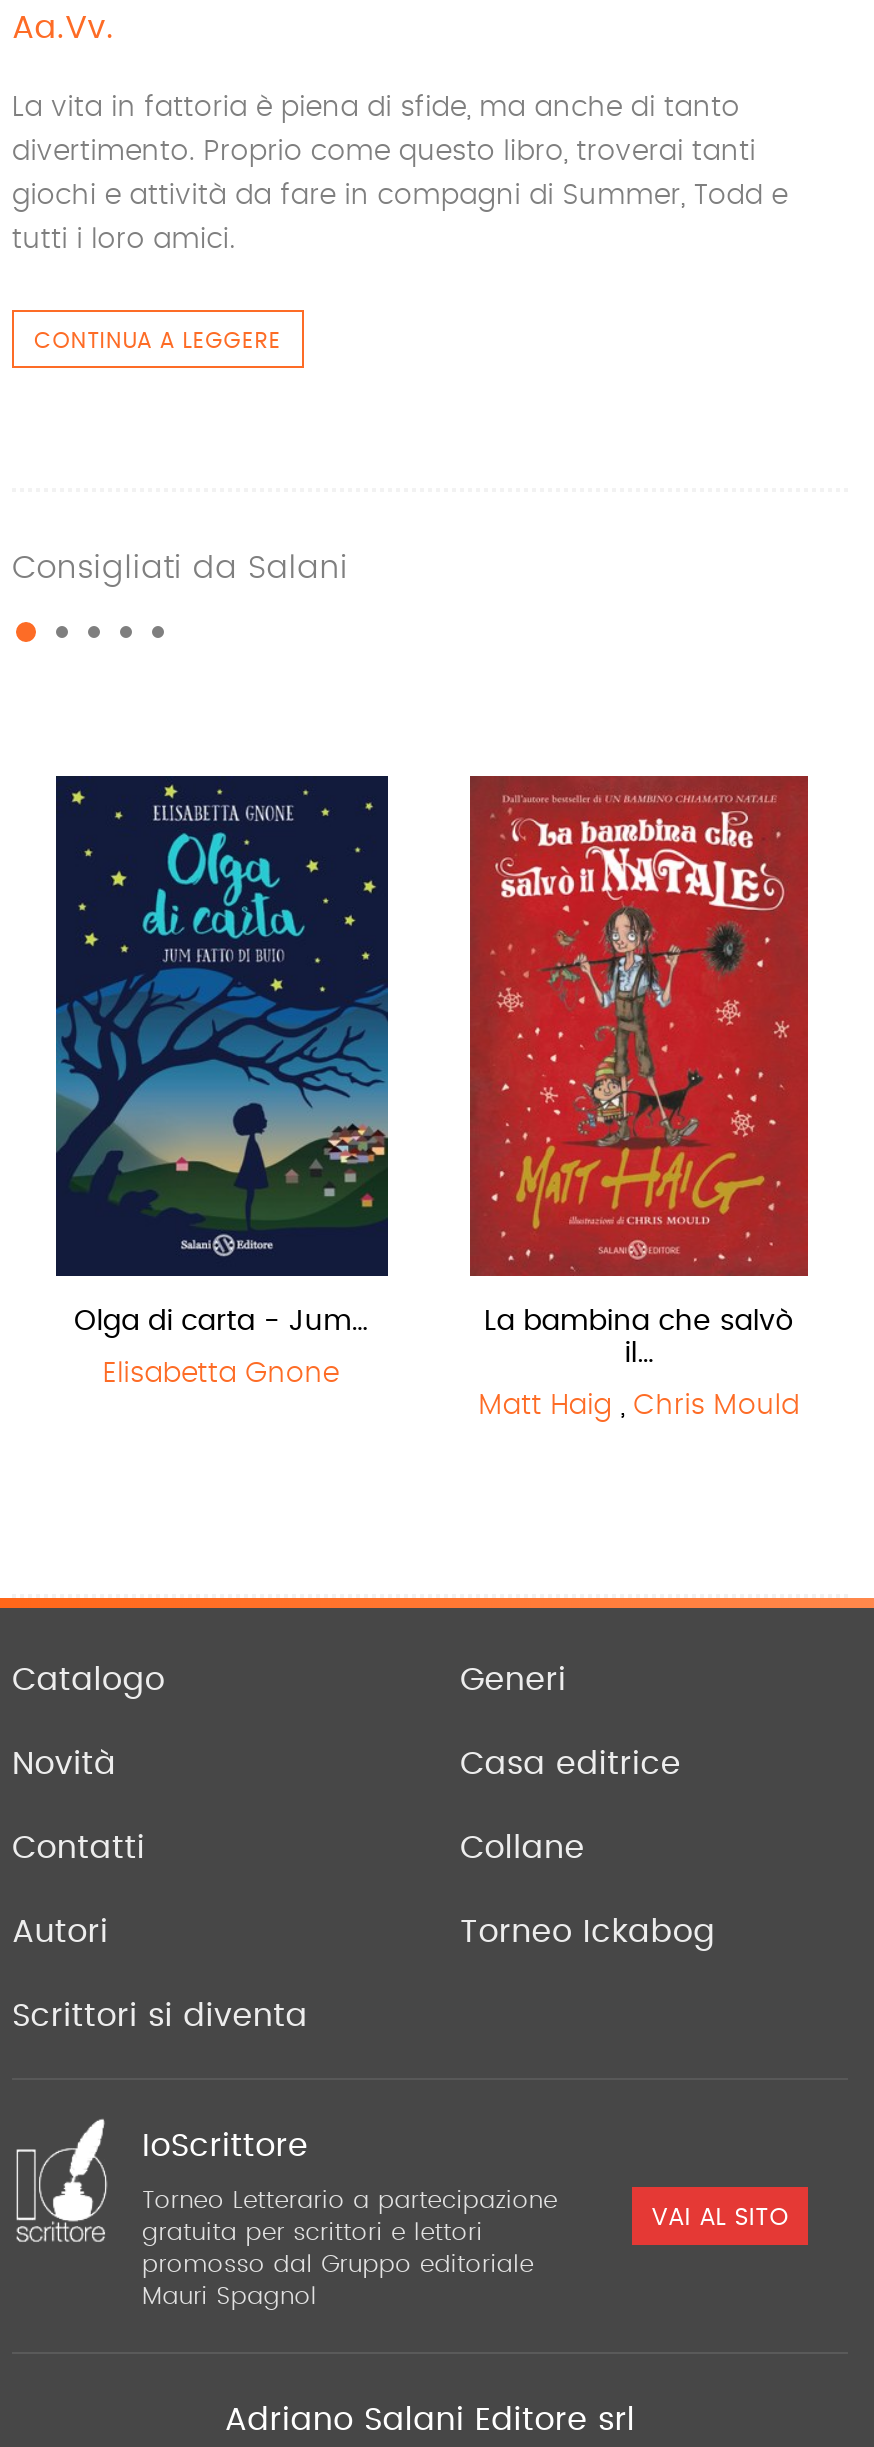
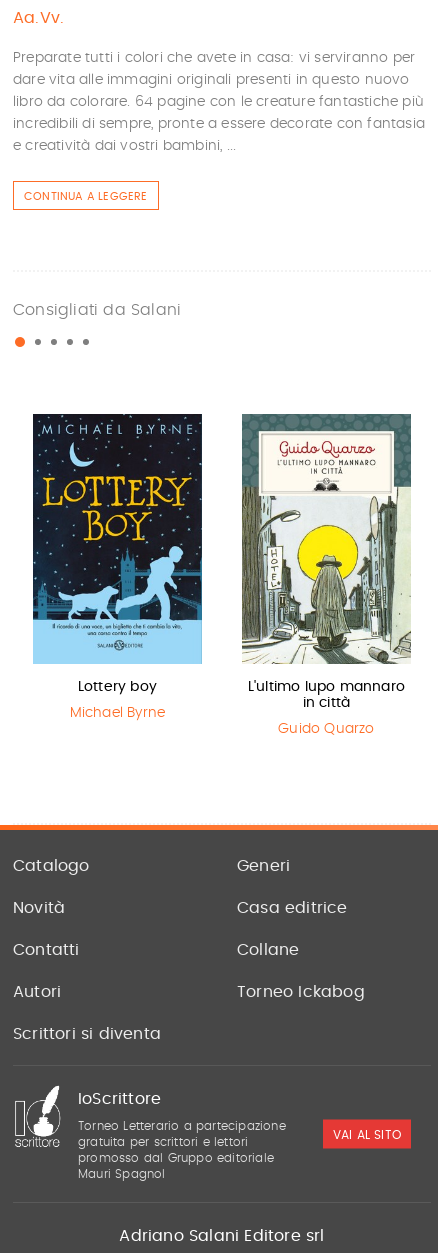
- La vita in fattoria è piena di sfide, ma anche di tanto
- divertimento. Proprio come questo libro, troverai tanti
- giochi e attività da fare in compagni di Summer, Todd e
- tutti i loro amici.
+ Preparate tutti i colori che avete in casa: vi serviranno per
+ dare vita alle immagini originali presenti in questo nuovo
+ libro da colorare. 64 pagine con le creature fantastiche più
+ incredibili di sempre, pronte a essere decorate con fantasia
+ e creatività dai vostri bambini, ...

- [image]
- Olga di carta - Jum…
+ [image]
+ Lottery boy

- [image]
- La bambina che salvò
- il…
+ [image]
+ L'ultimo lupo mannaro
+ in città

- Elisabetta Gnone
+ Michael Byrne

- Matt Haig, Chris Mould
+ Guido Quarzo
